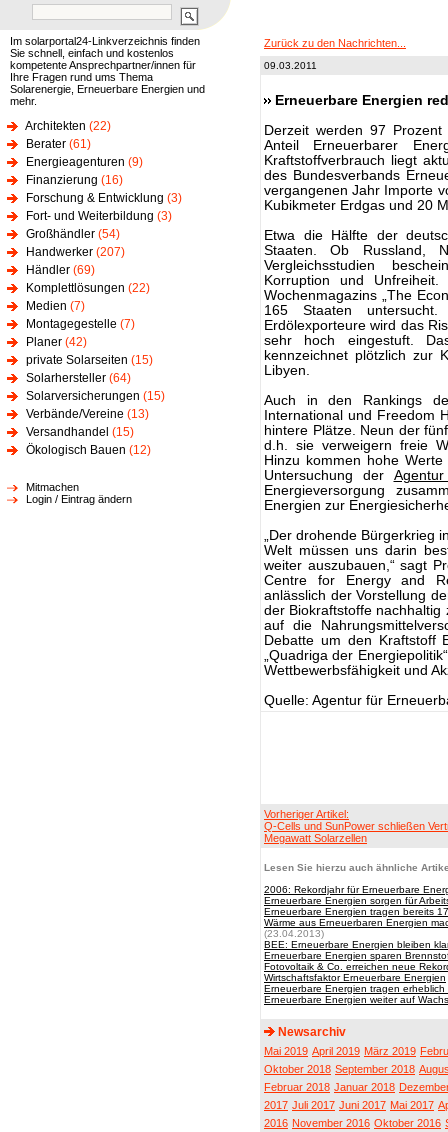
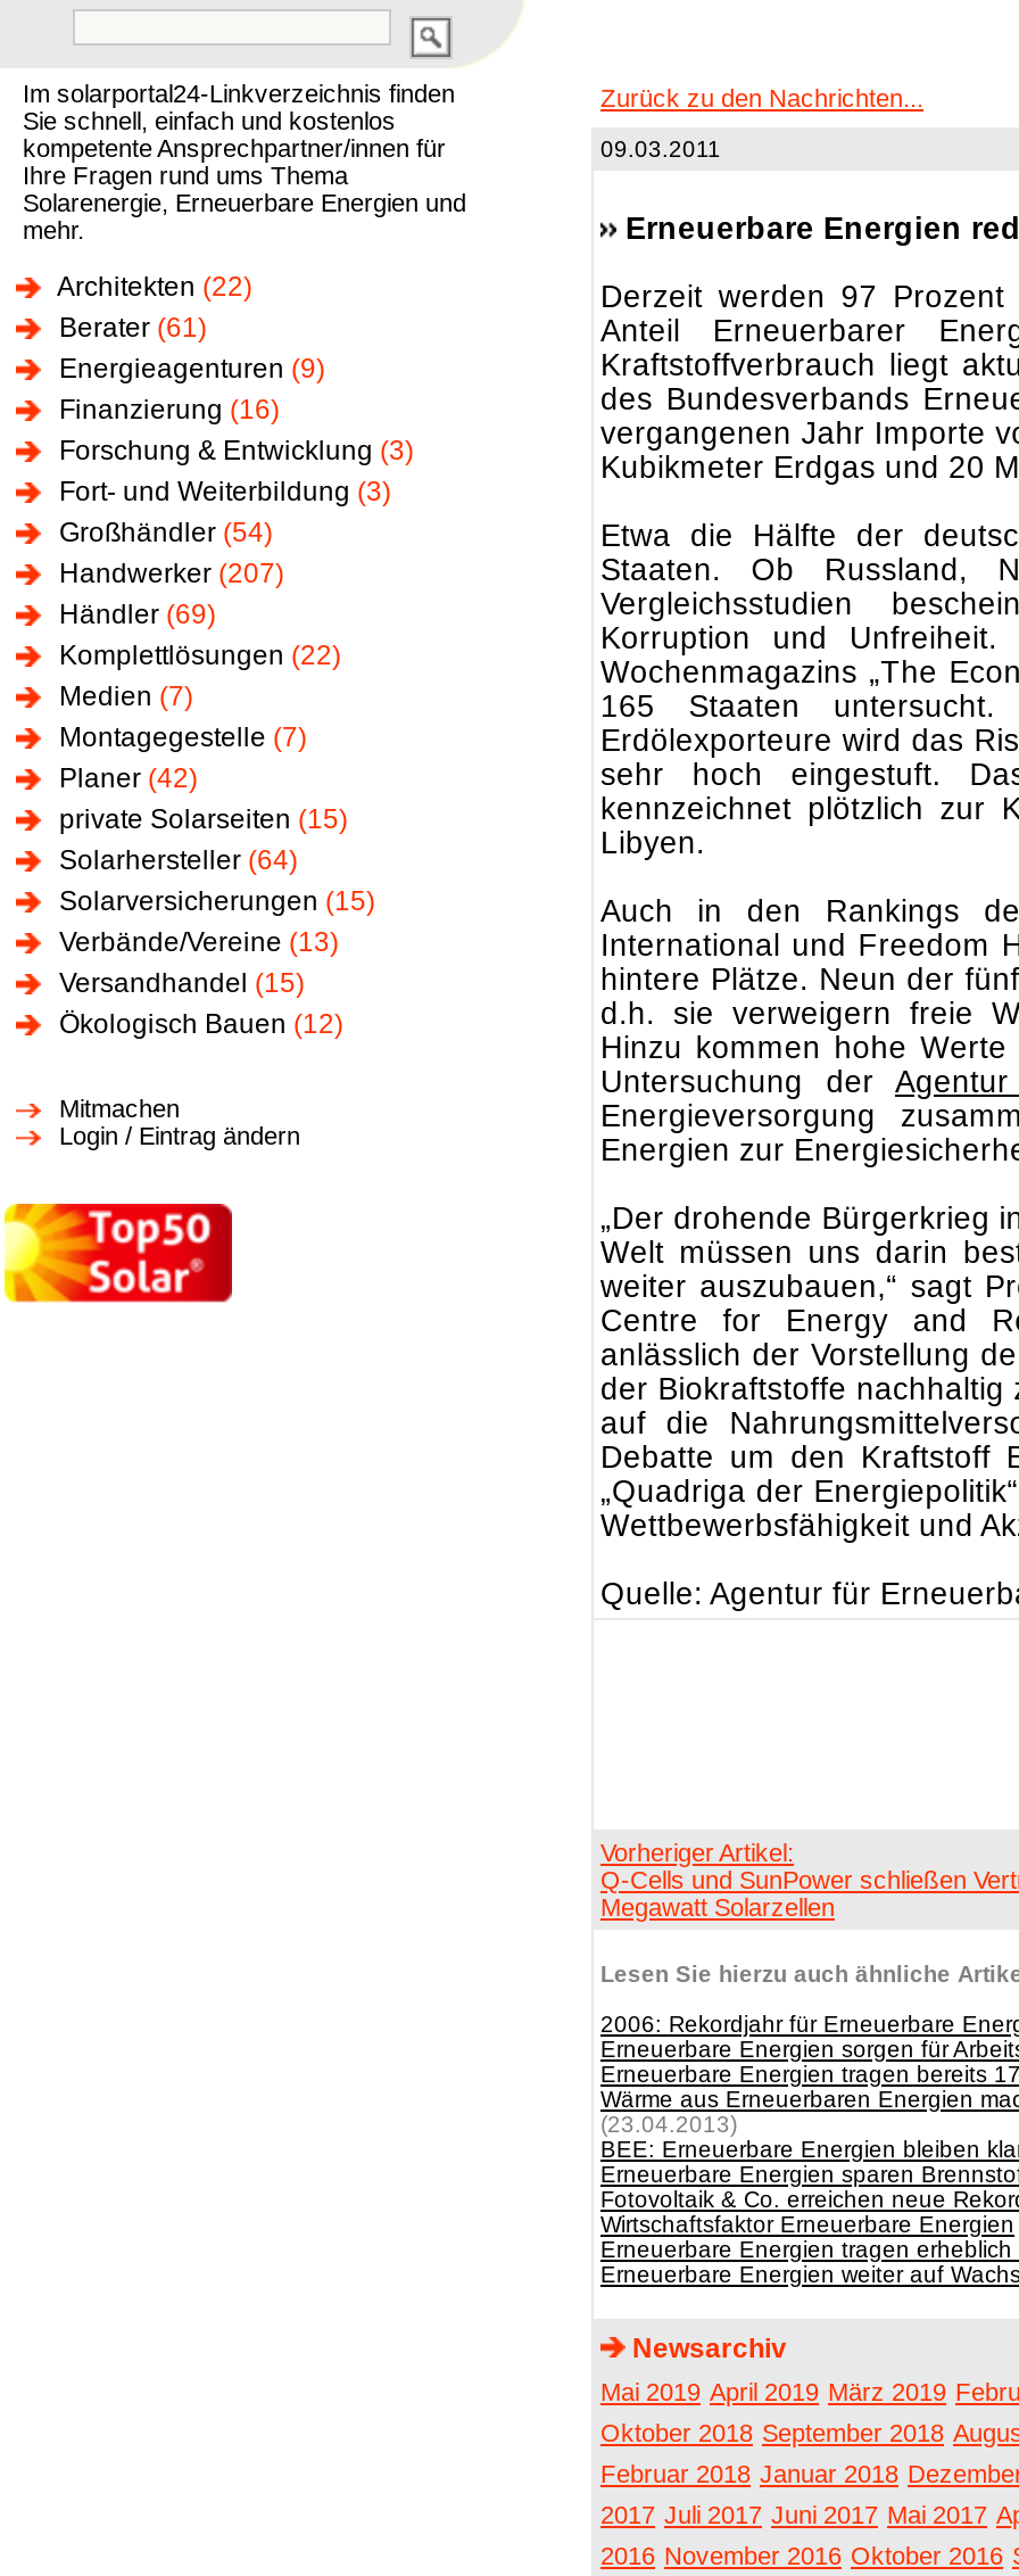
+ [image]
